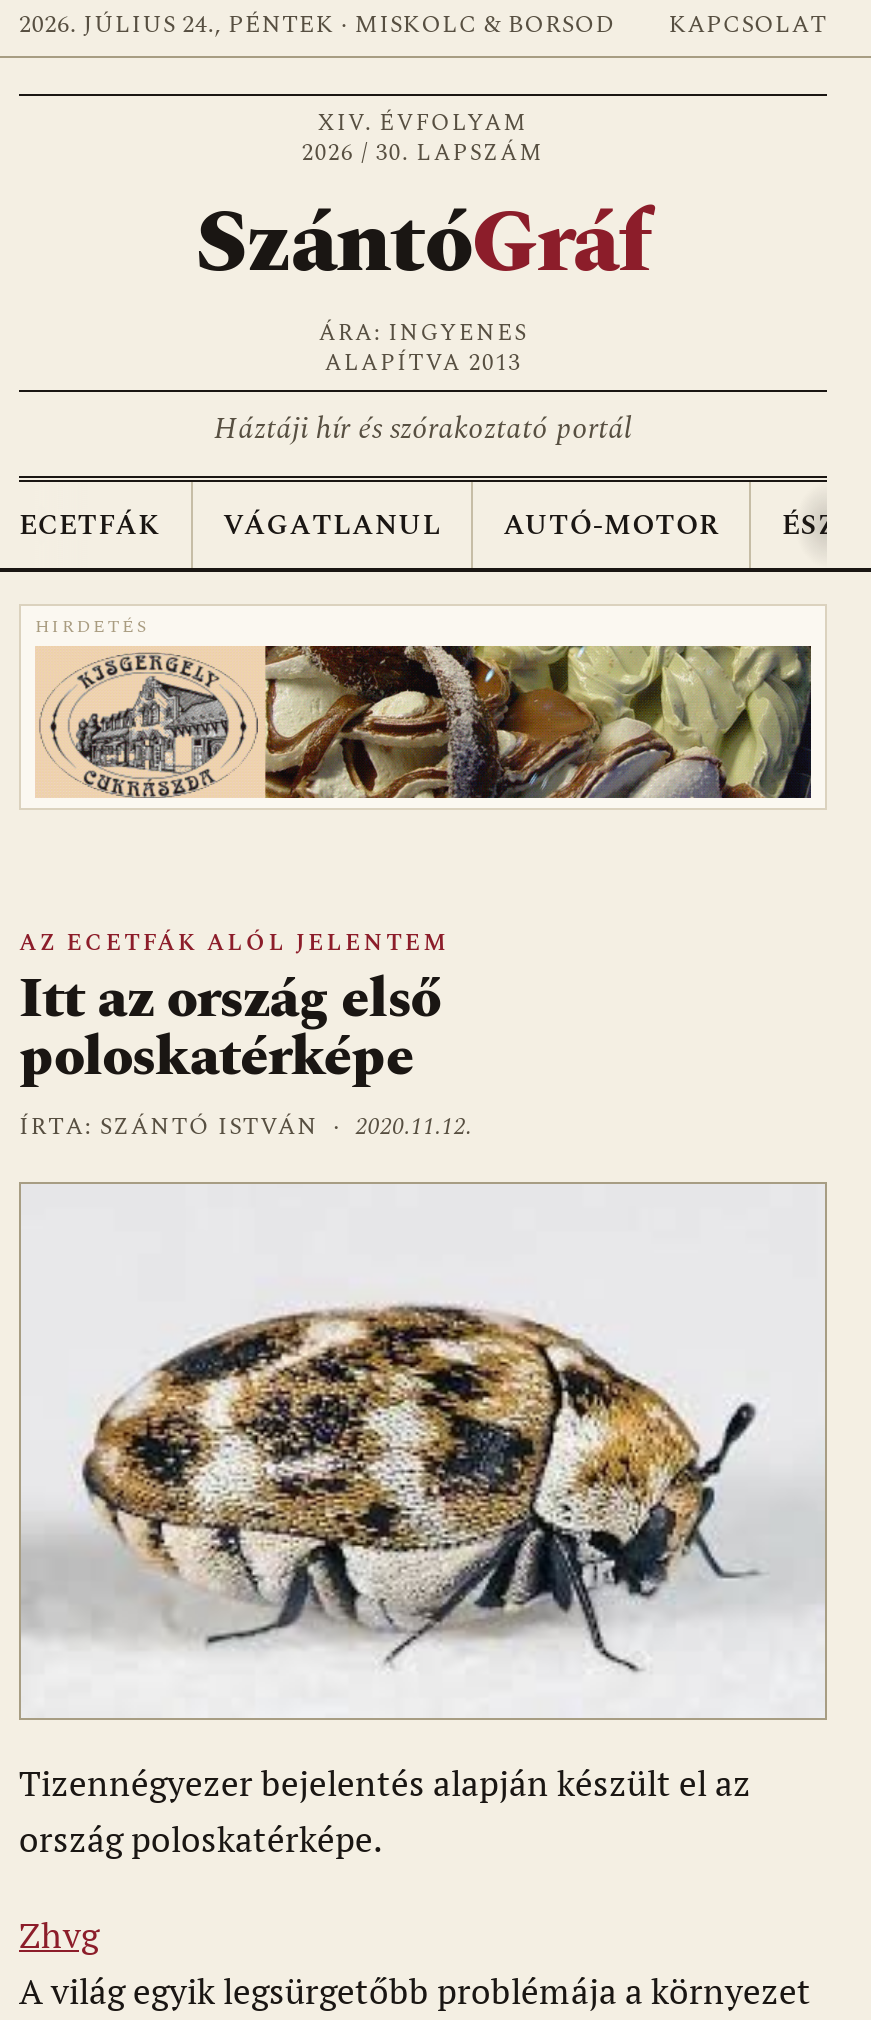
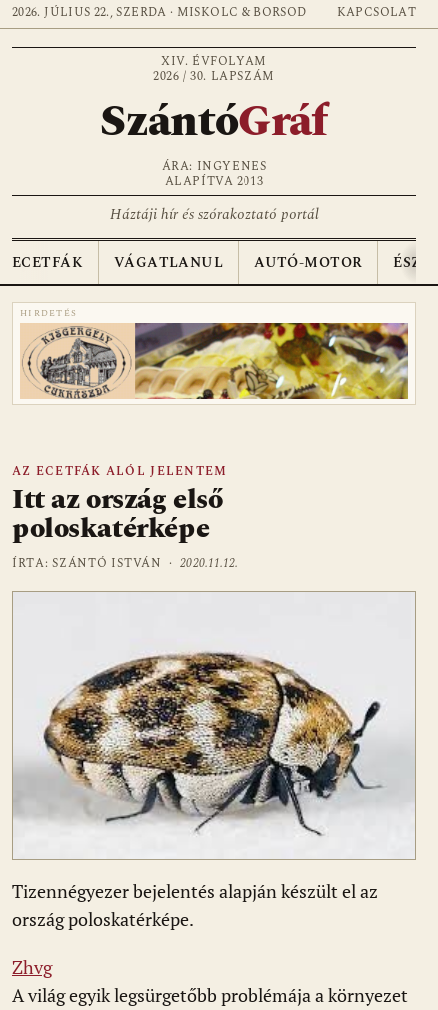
- 2026. JÚLIUS 24., PÉNTEK · MISKOLC & BORSOD
+ 2026. JÚLIUS 22., SZERDA · MISKOLC & BORSOD

- [image]
+ [image]
